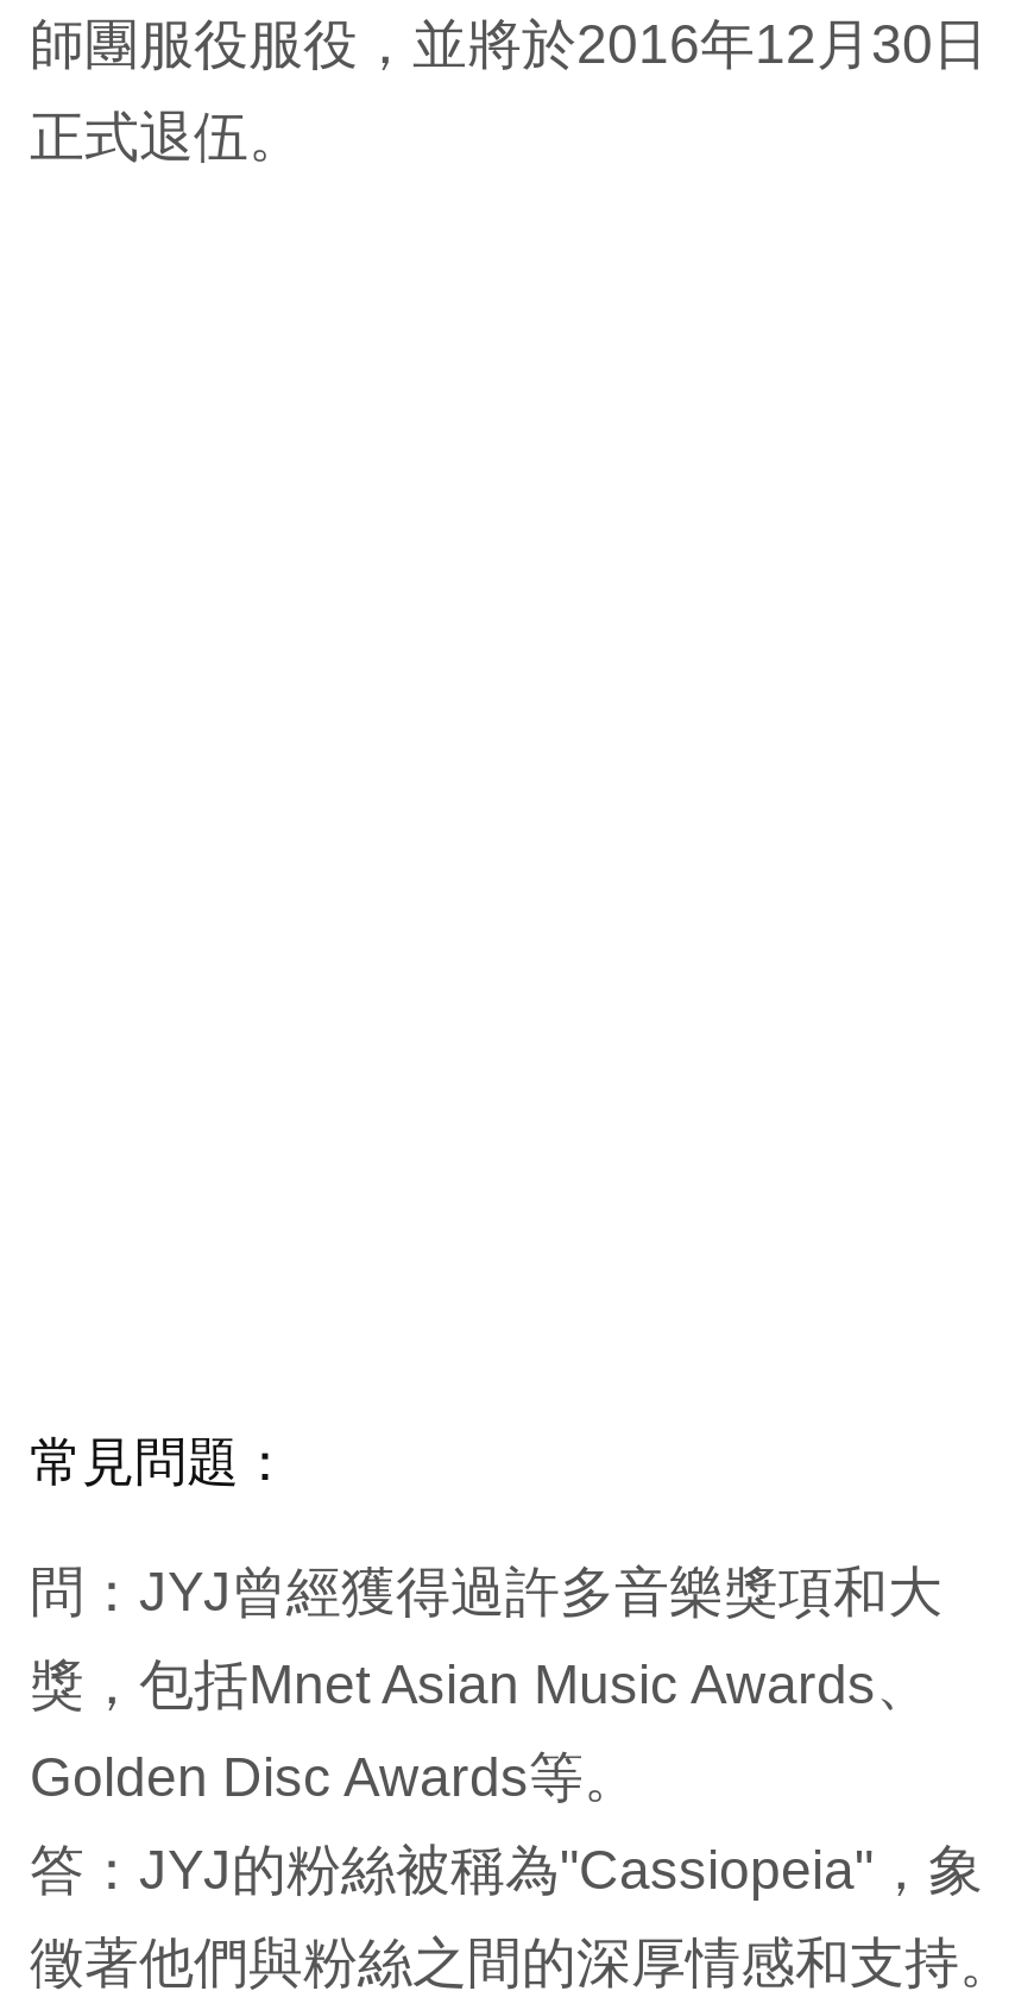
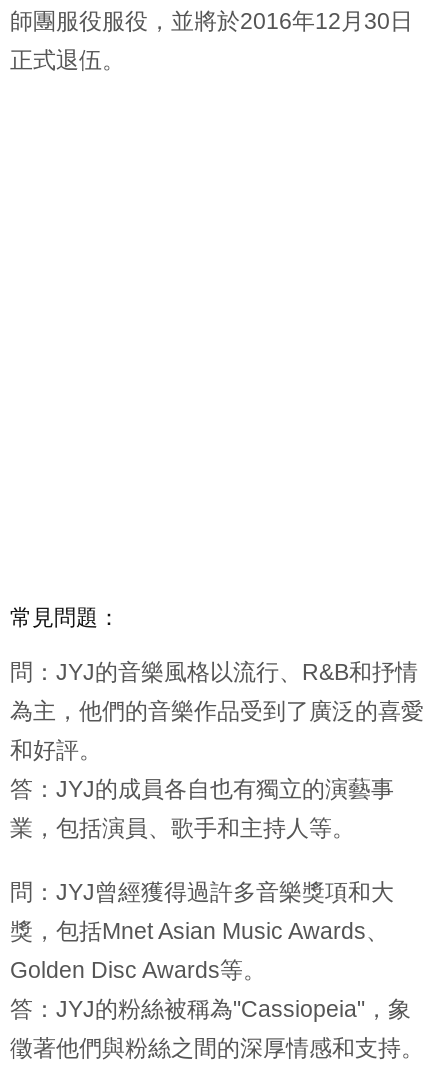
+ 問：JYJ的音樂風格以流行、R&B和抒情
+ 為主，他們的音樂作品受到了廣泛的喜愛
+ 和好評。
+ 答：JYJ的成員各自也有獨立的演藝事
+ 業，包括演員、歌手和主持人等。
